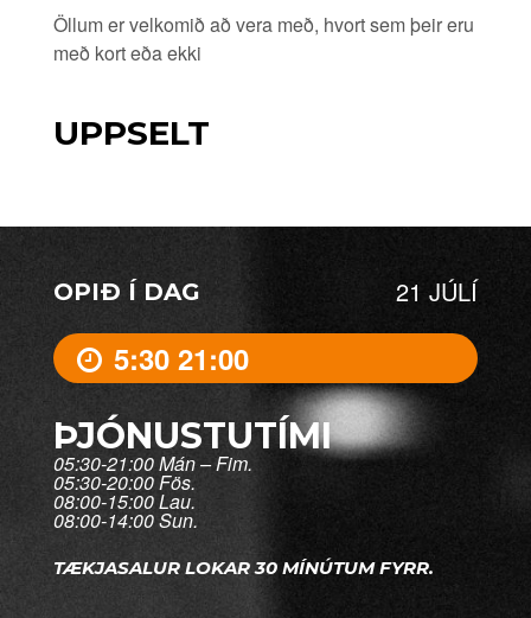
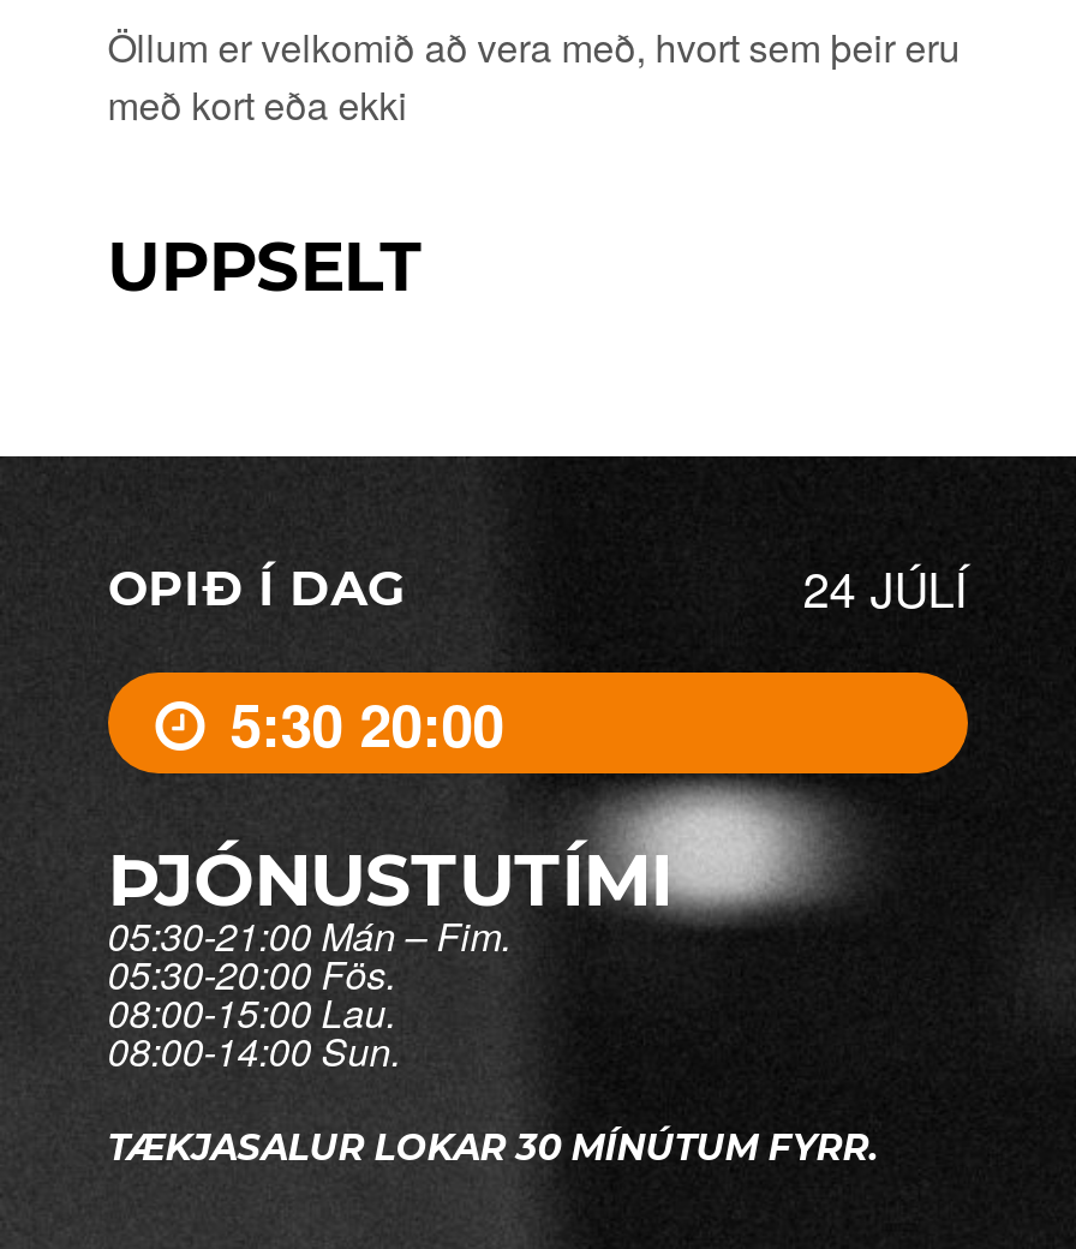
- 21 JÚLÍ
+ 24 JÚLÍ

- 5:30 21:00
+ 5:30 20:00
